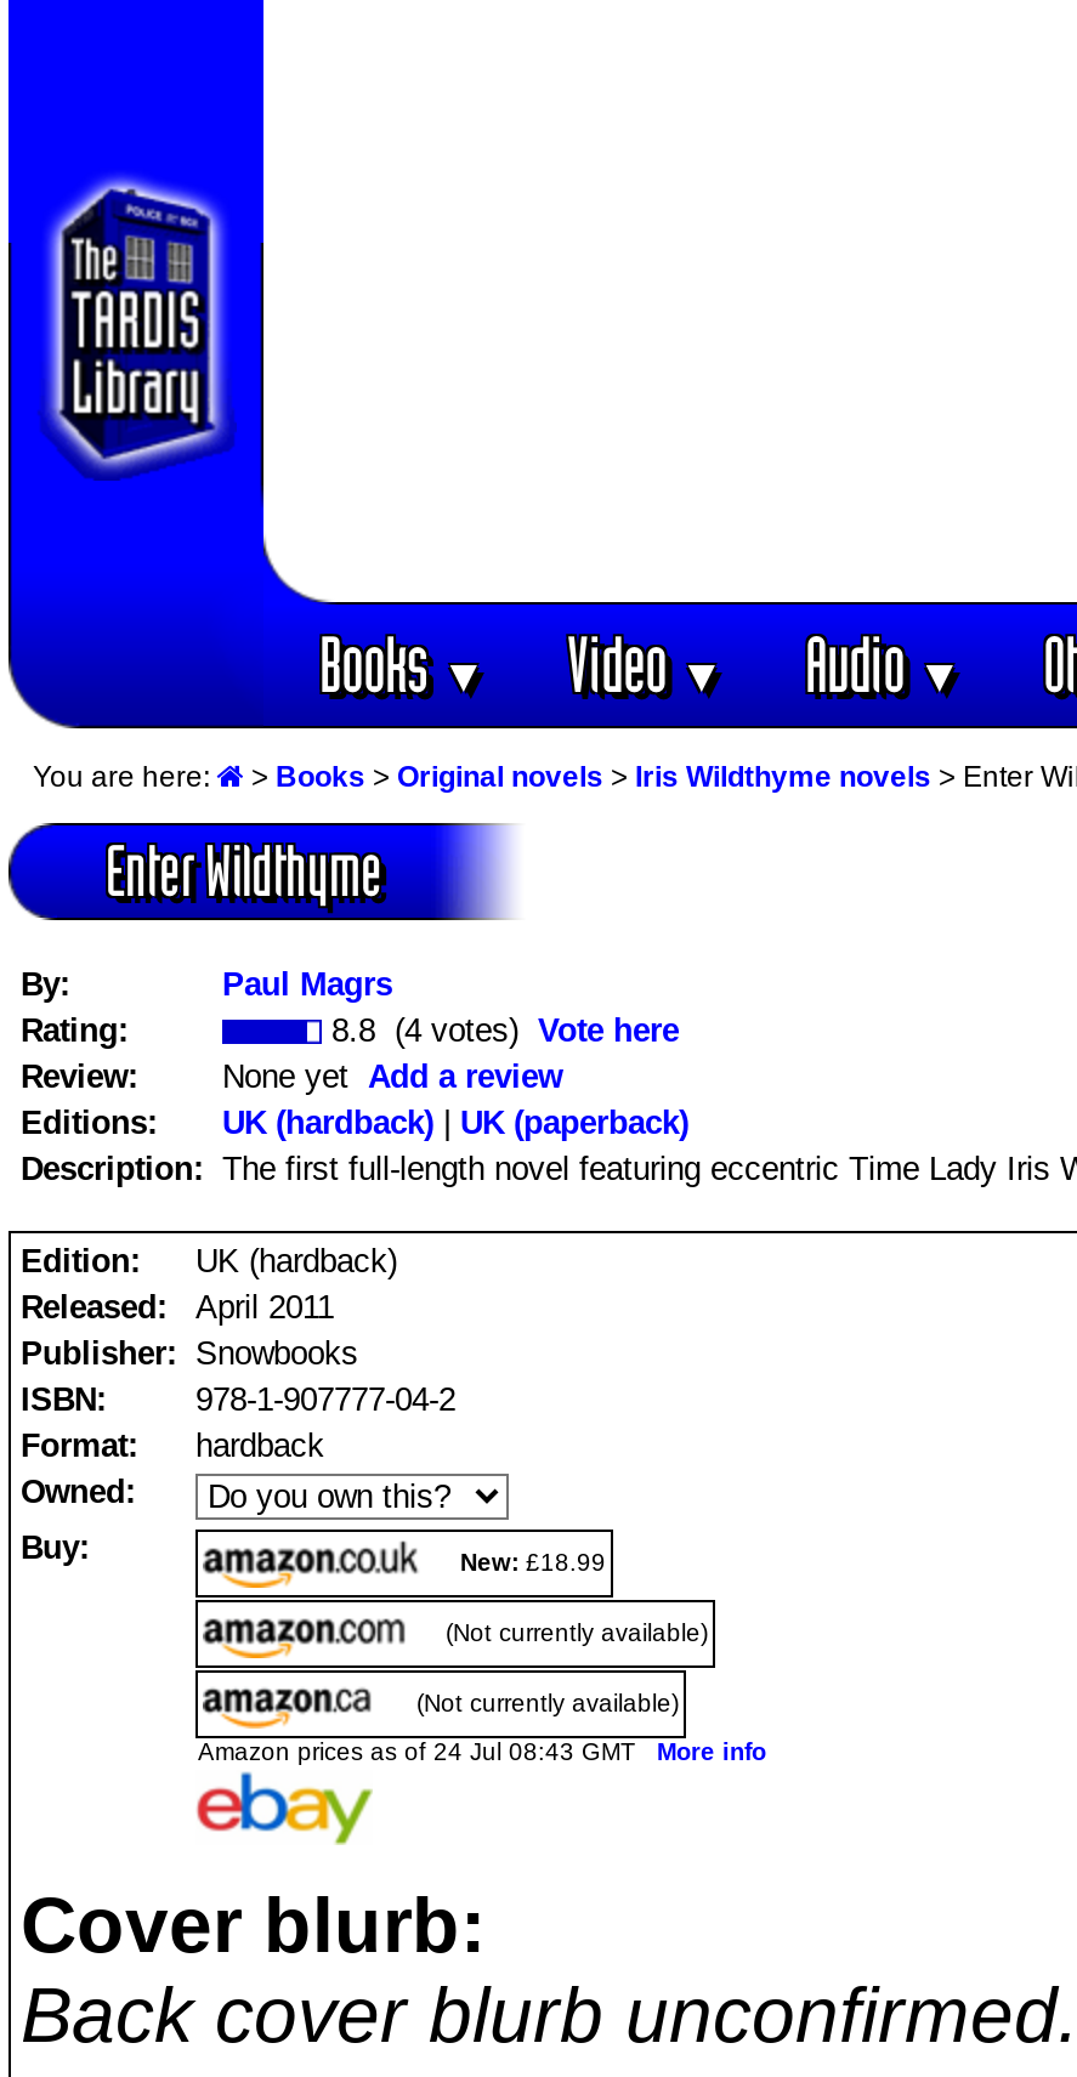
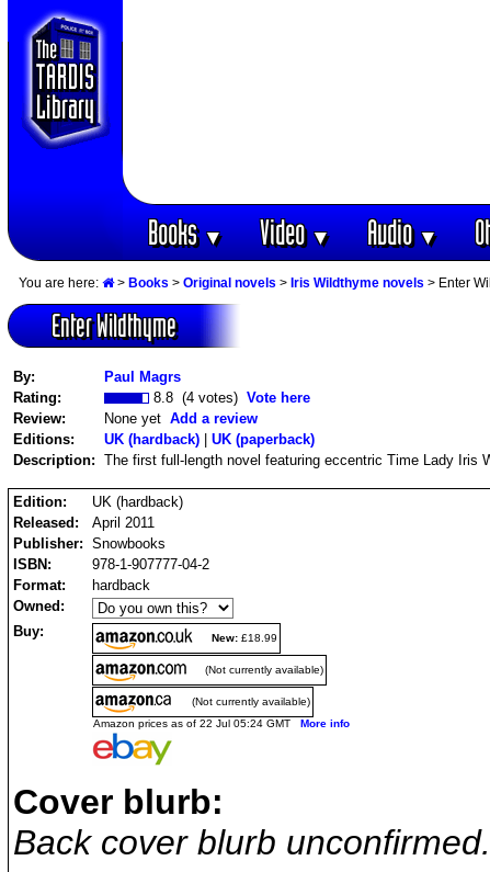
- Amazon prices as of 24 Jul 08:43 GMTMore info
+ Amazon prices as of 22 Jul 05:24 GMTMore info
